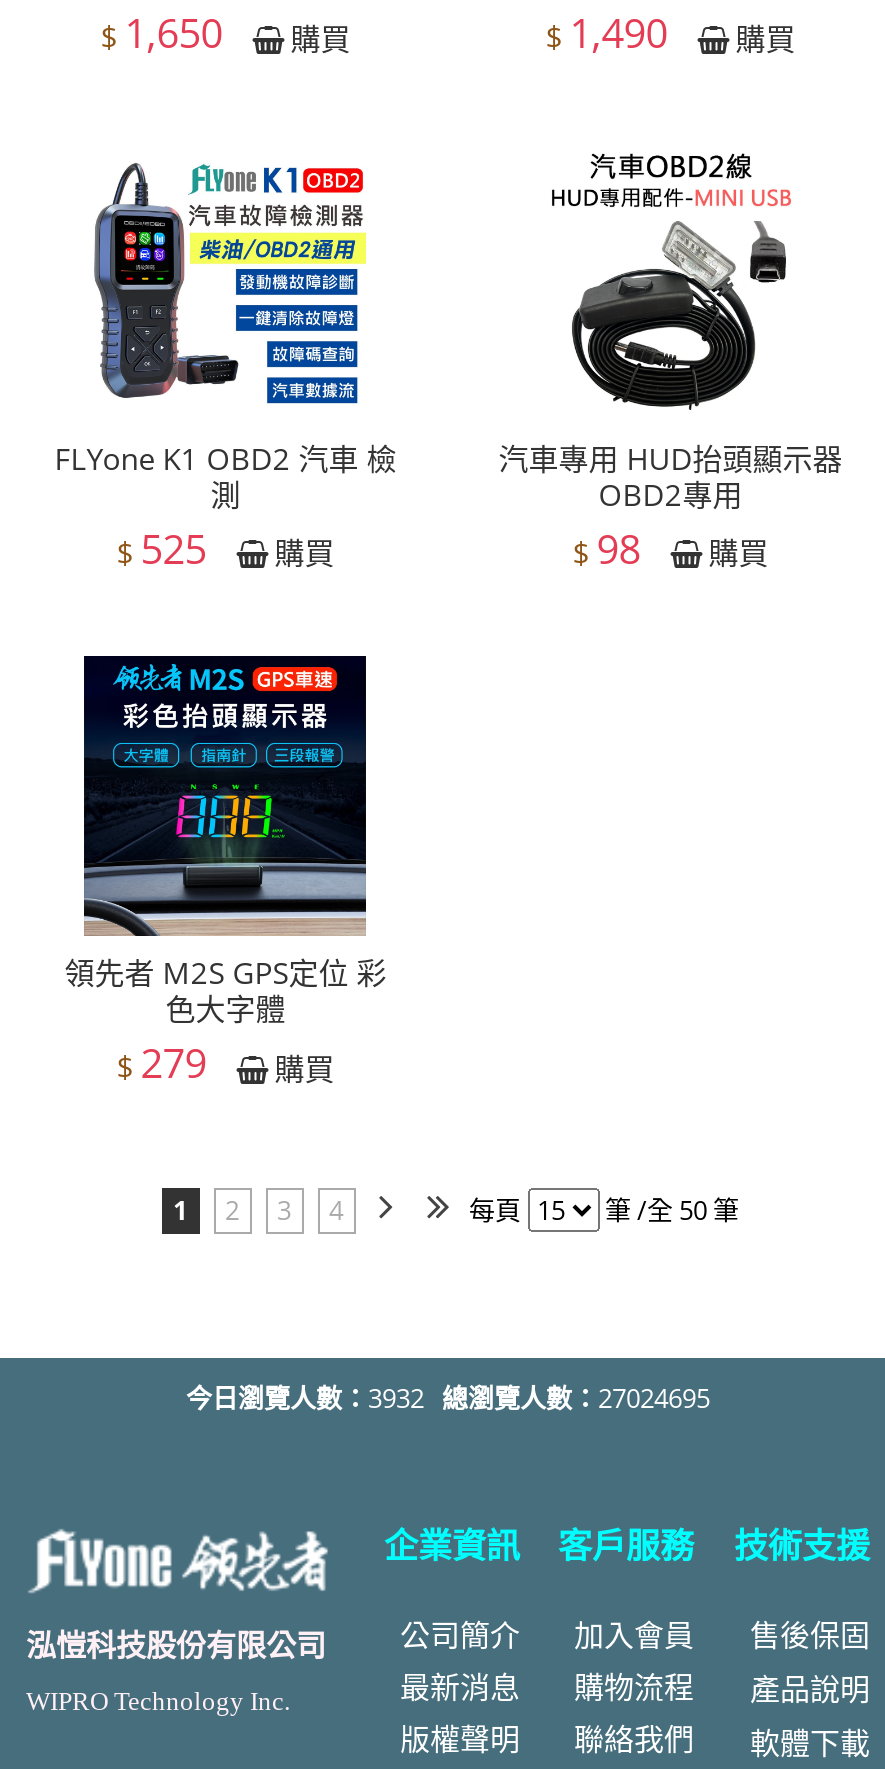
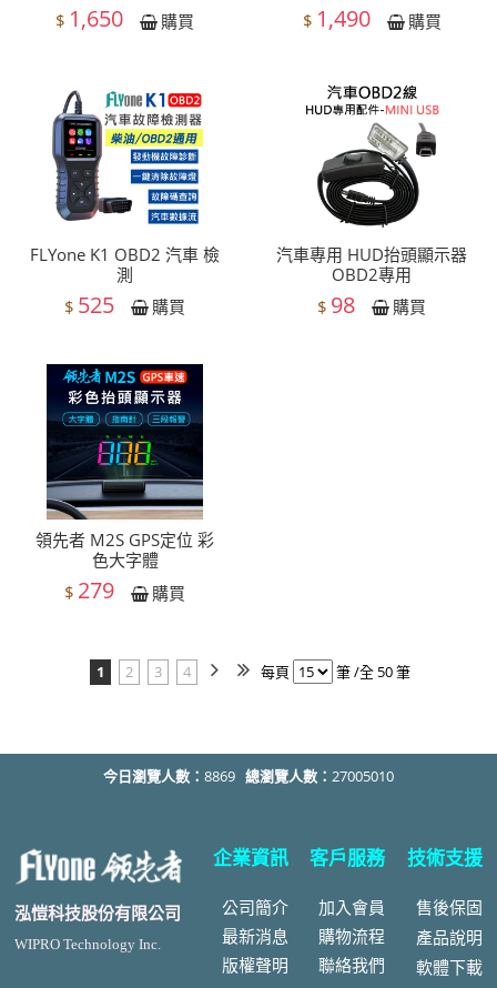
- 今日瀏覽人數：3932總瀏覽人數：27024695
+ 今日瀏覽人數：8869總瀏覽人數：27005010
